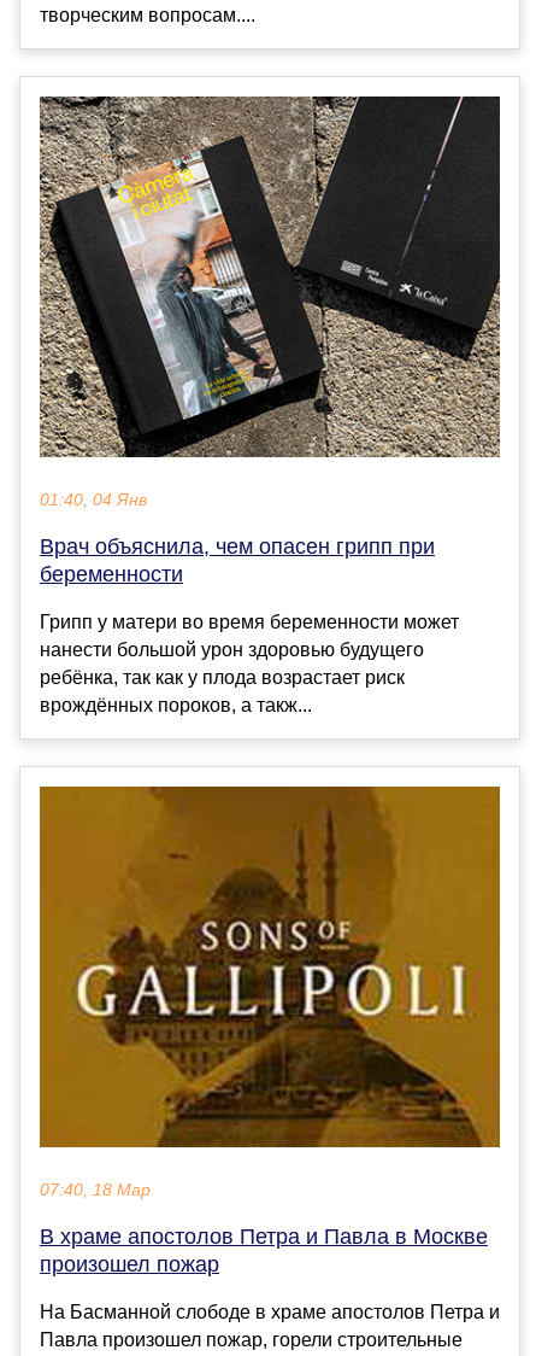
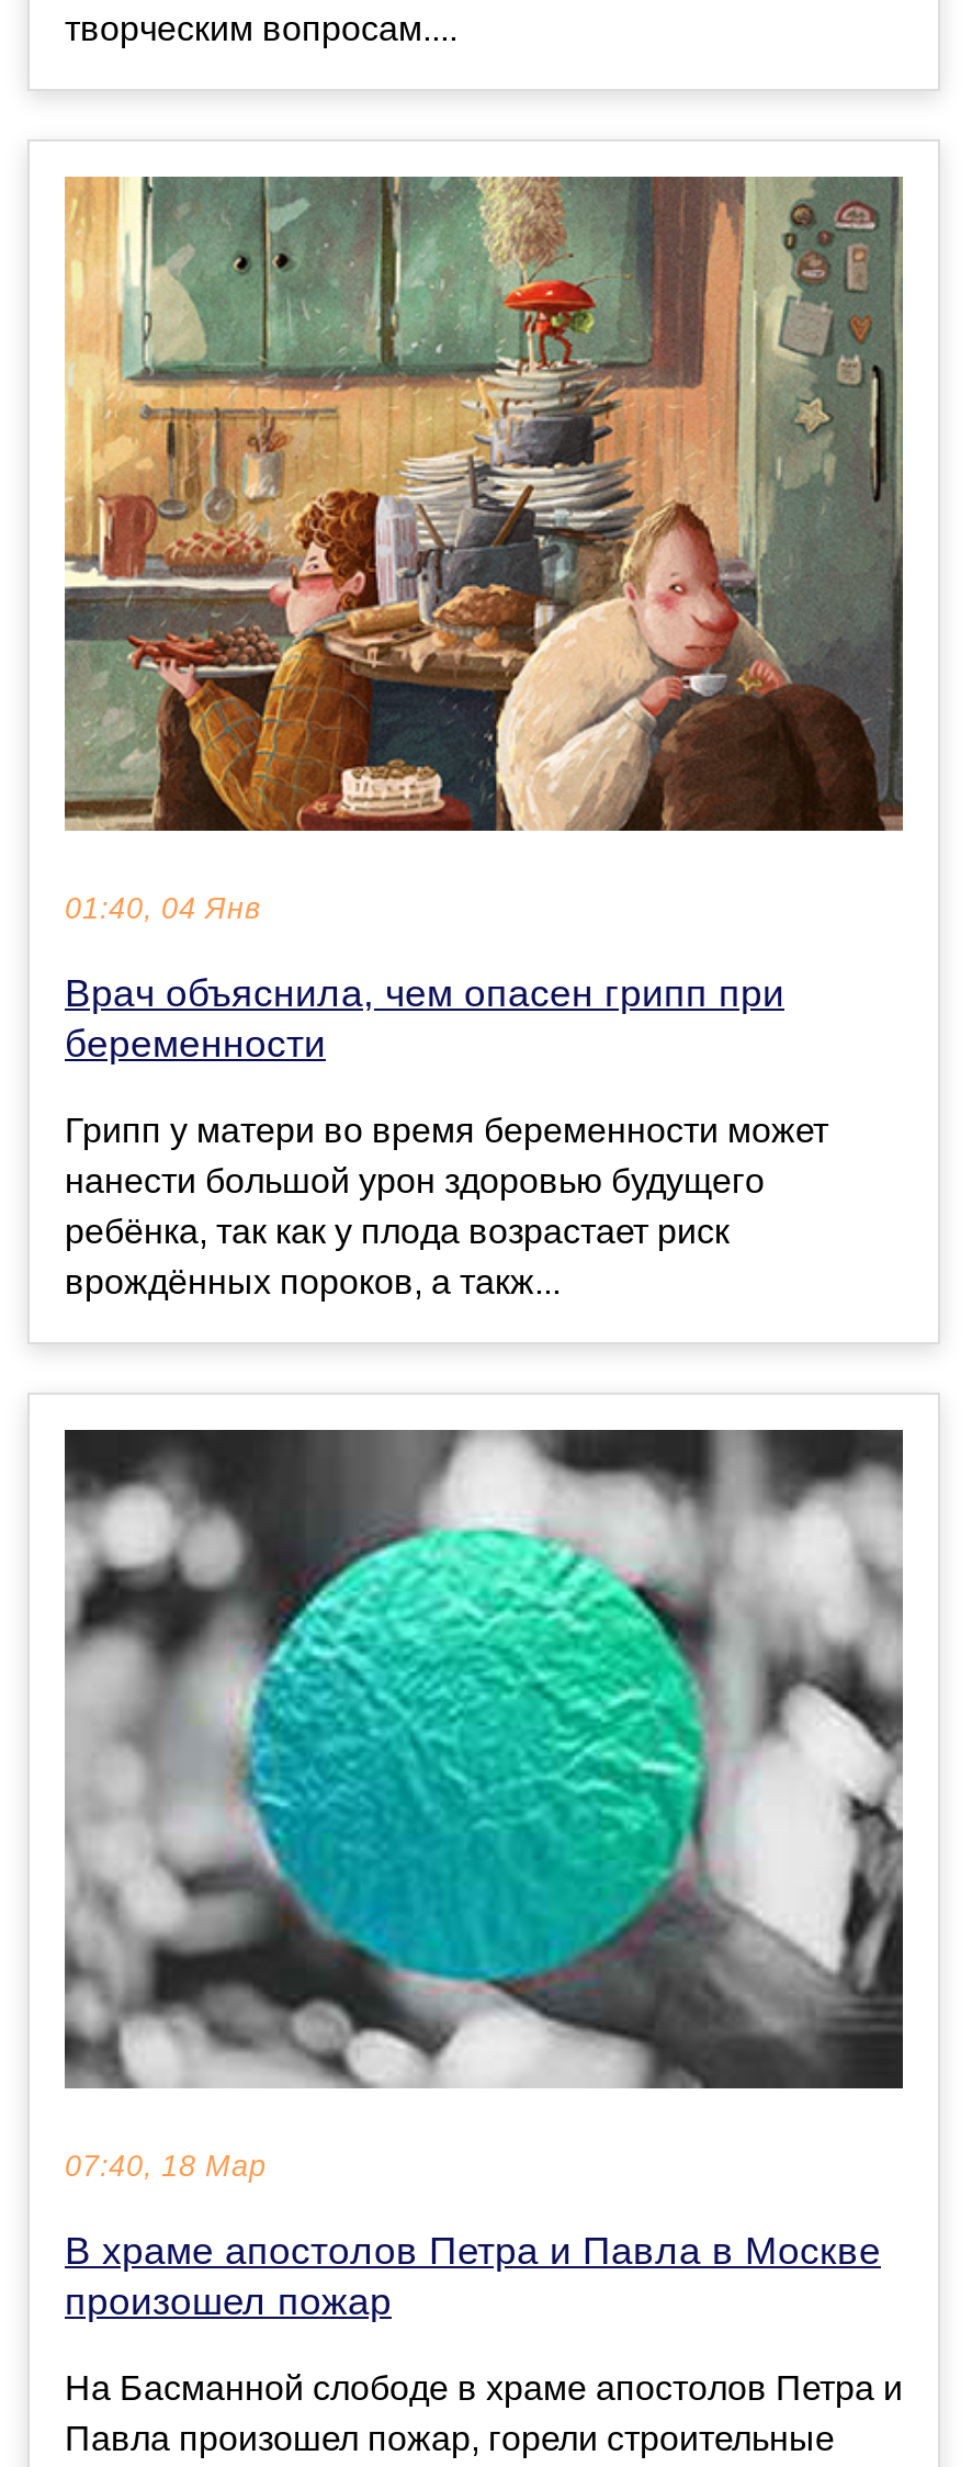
- [image]
+ [image]

- [image]
+ [image]
